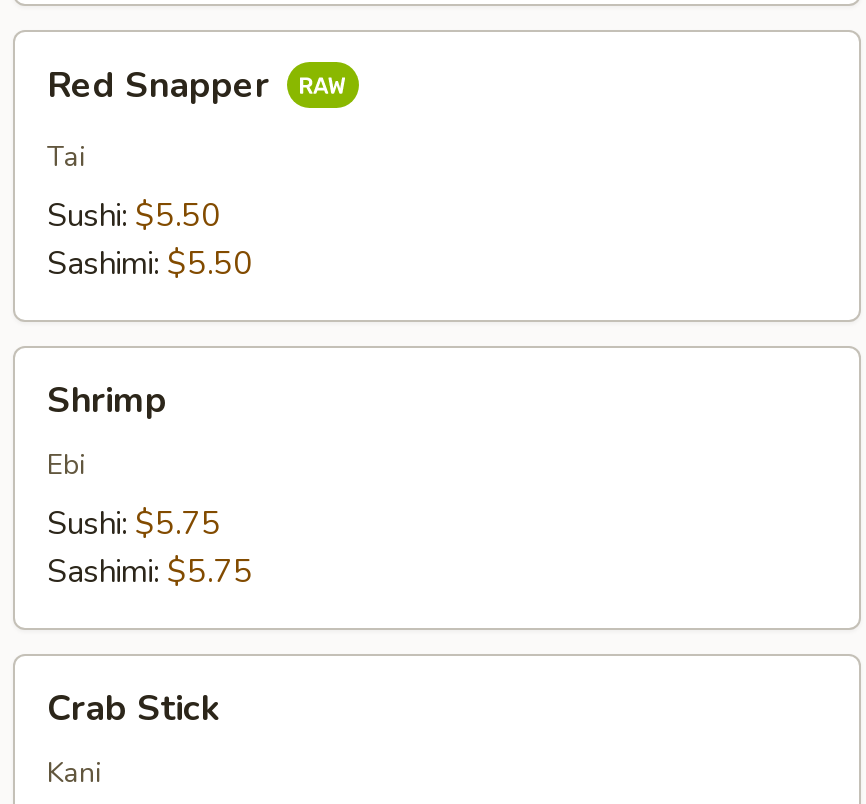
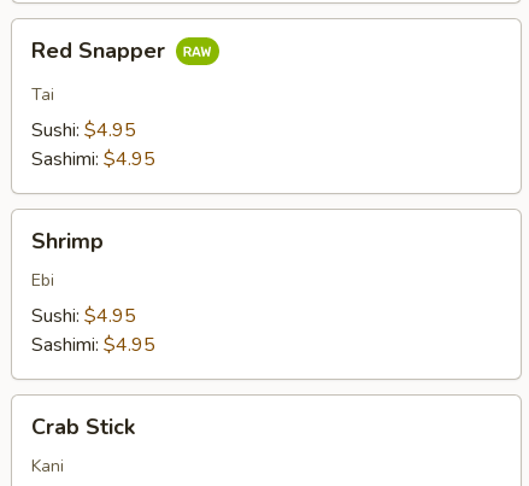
- Sushi: $5.50
+ Sushi: $4.95

- Sashimi: $5.50
+ Sashimi: $4.95

- Sushi: $5.75
+ Sushi: $4.95

- Sashimi: $5.75
+ Sashimi: $4.95
